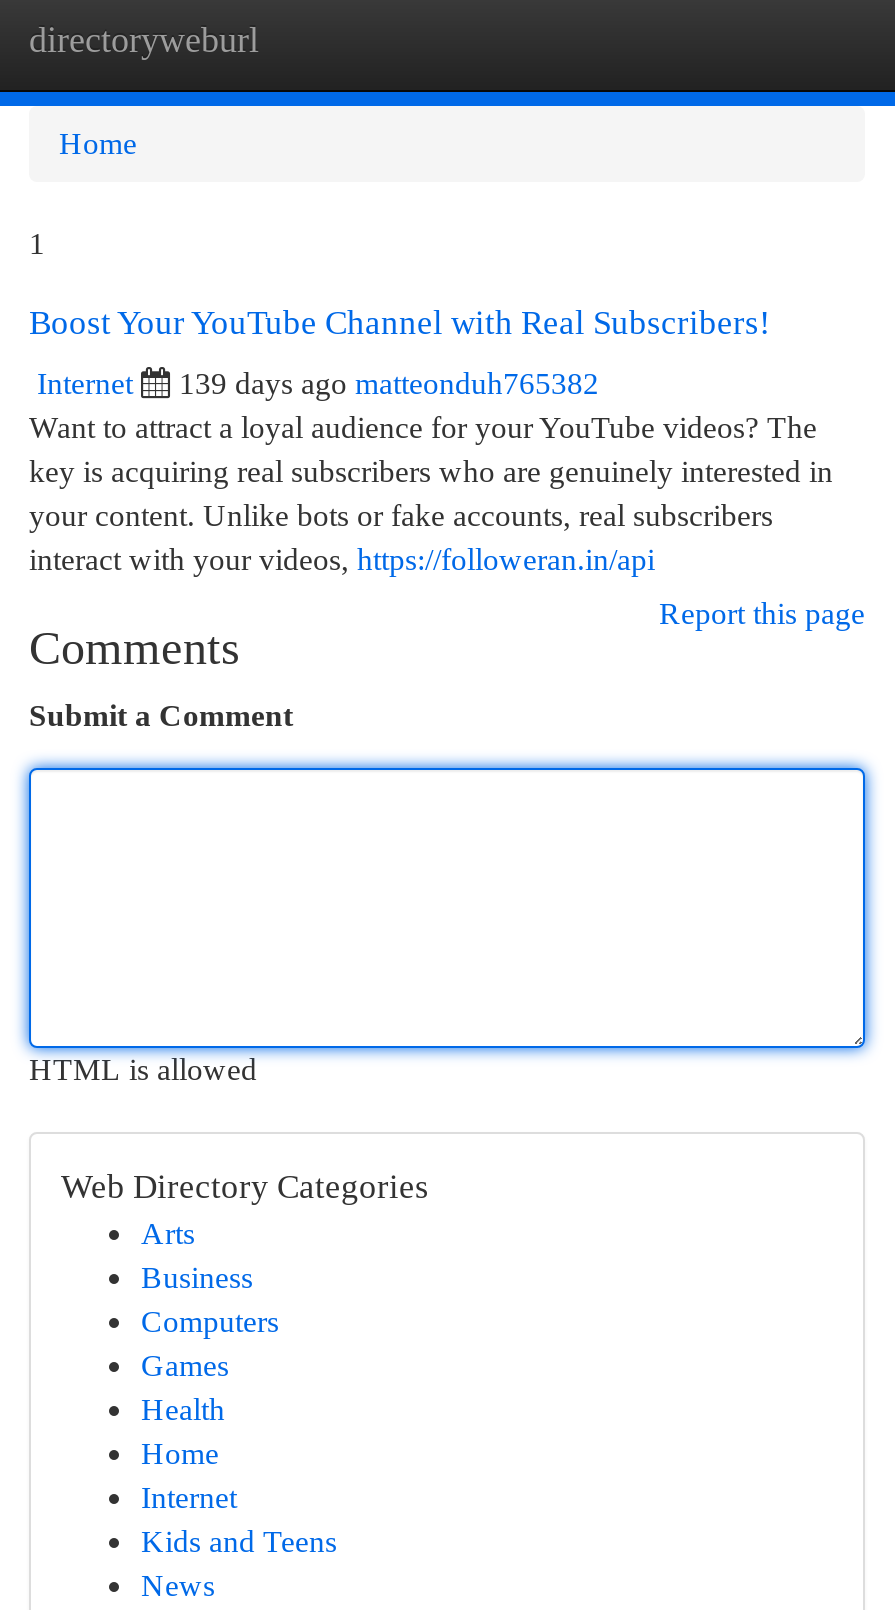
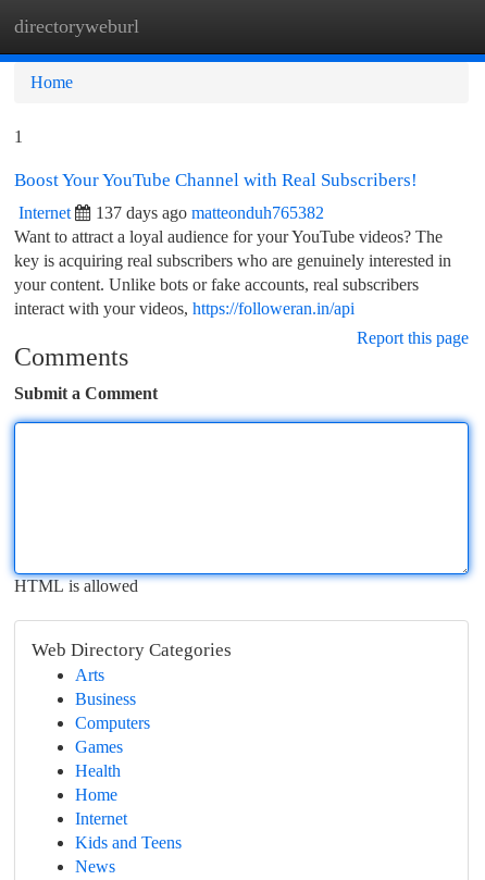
- 139 days ago matteonduh765382
+ 137 days ago matteonduh765382
